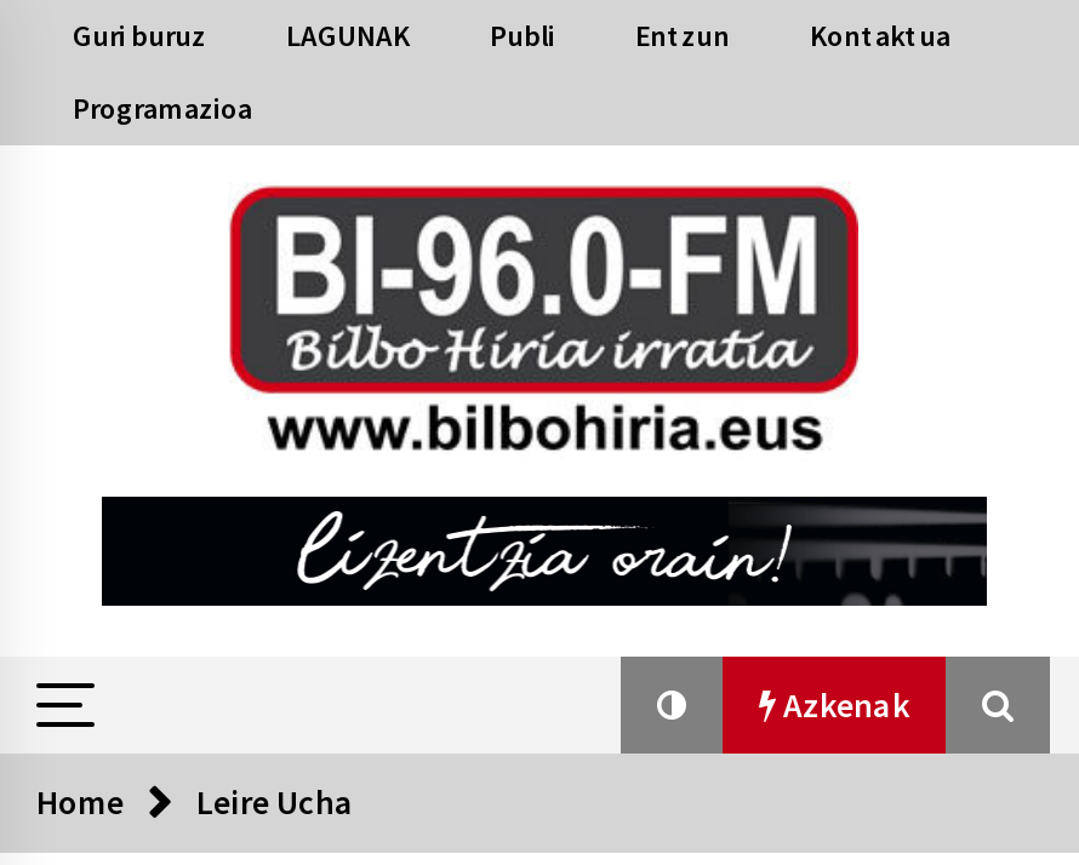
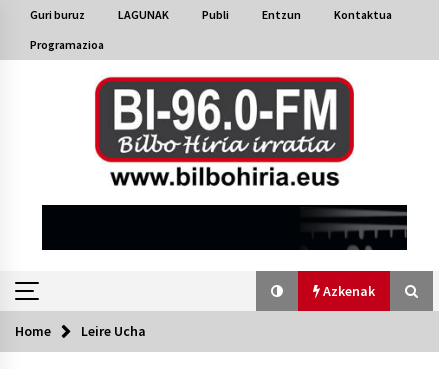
- [image]
